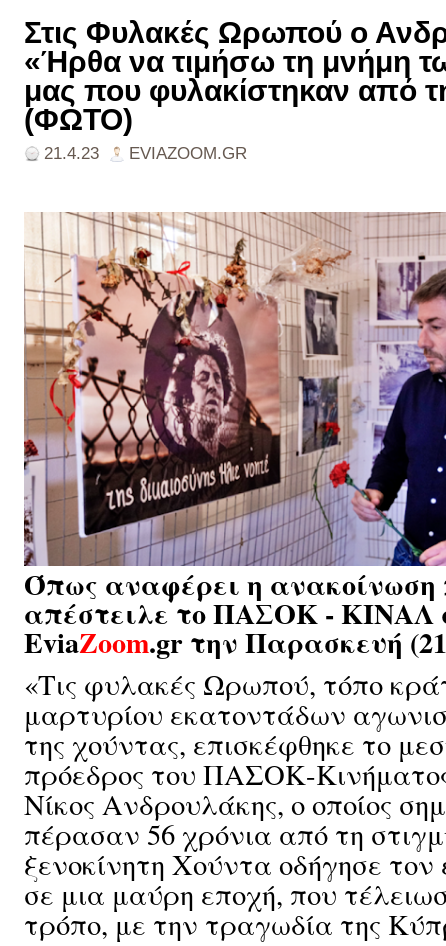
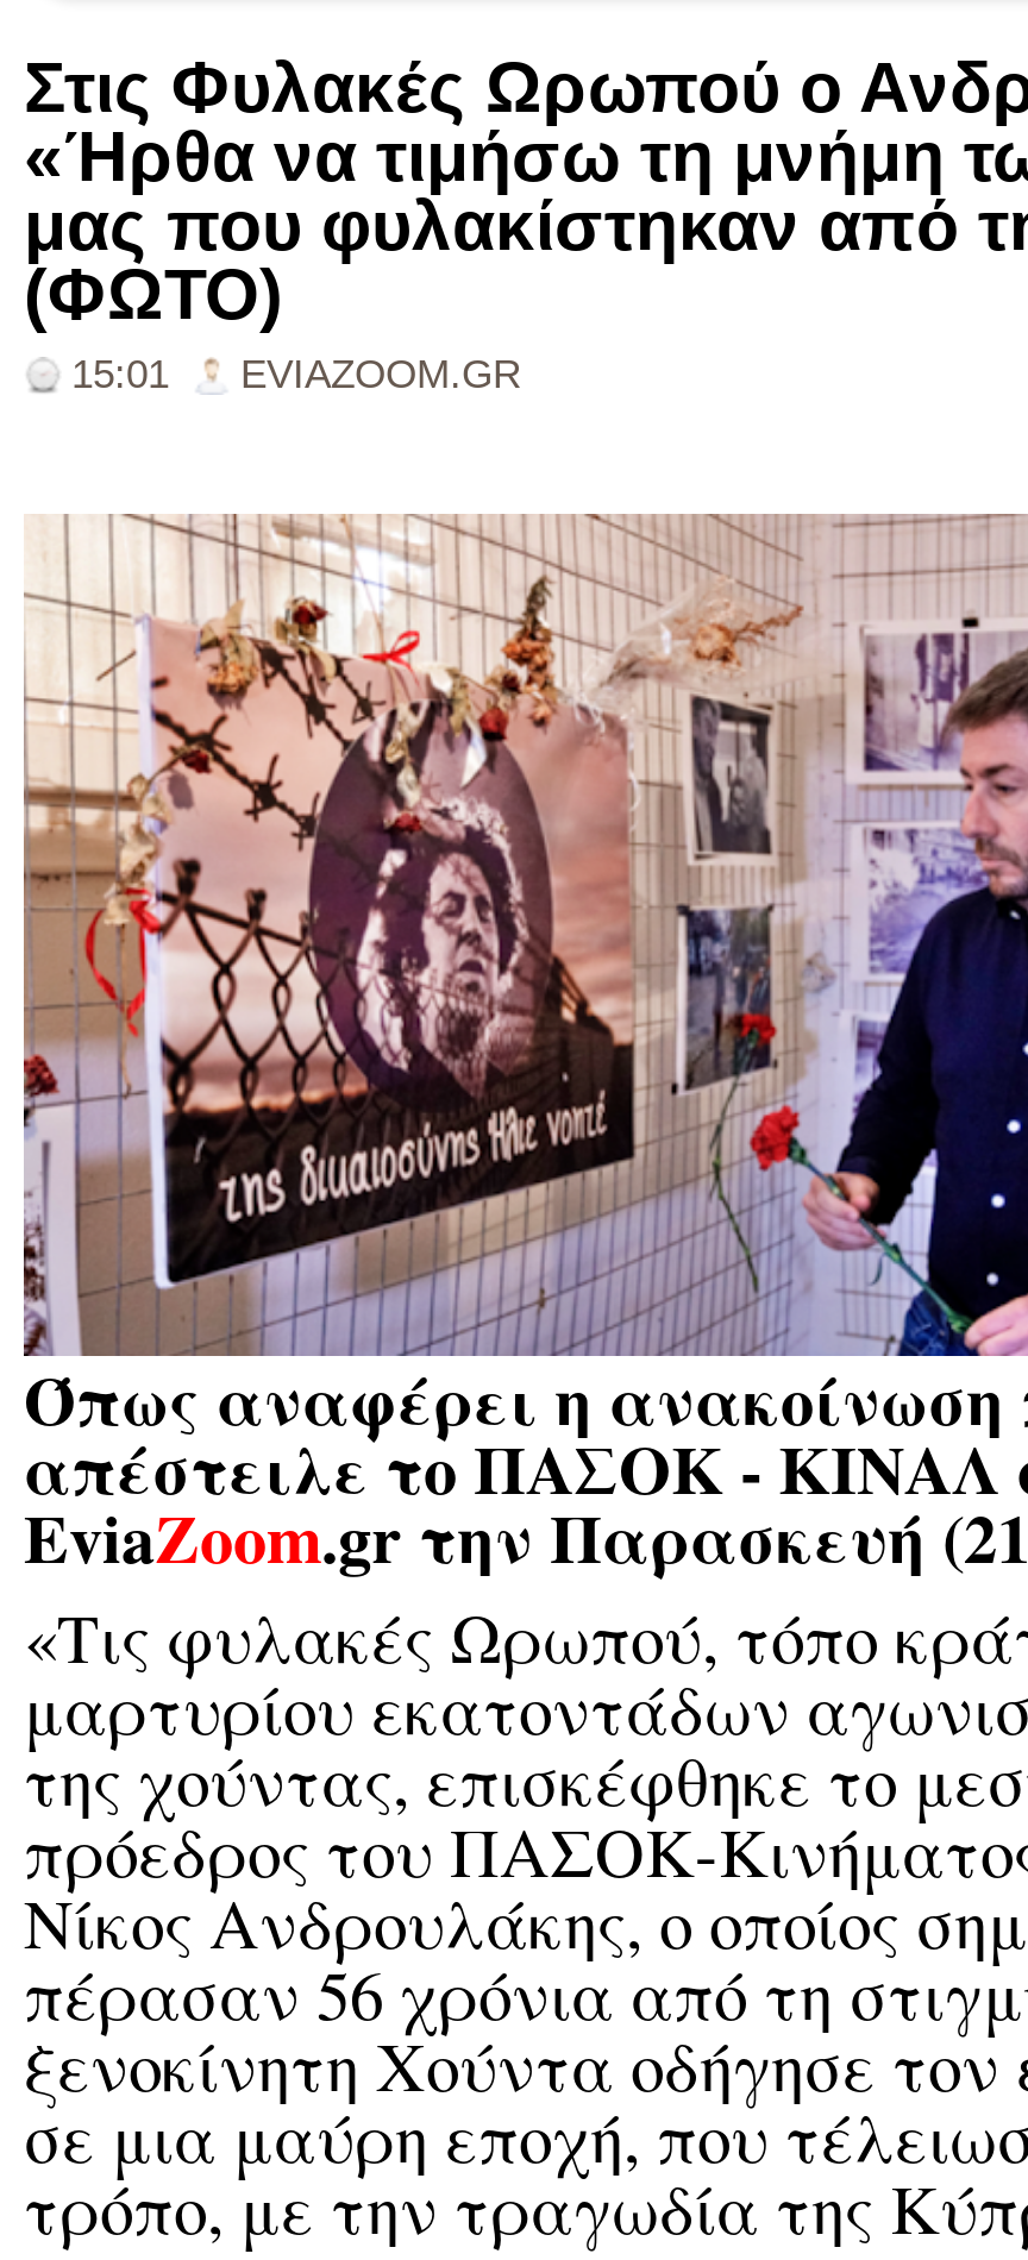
- 21.4.23 EVIAZOOM.GR
+ 15:01 EVIAZOOM.GR
